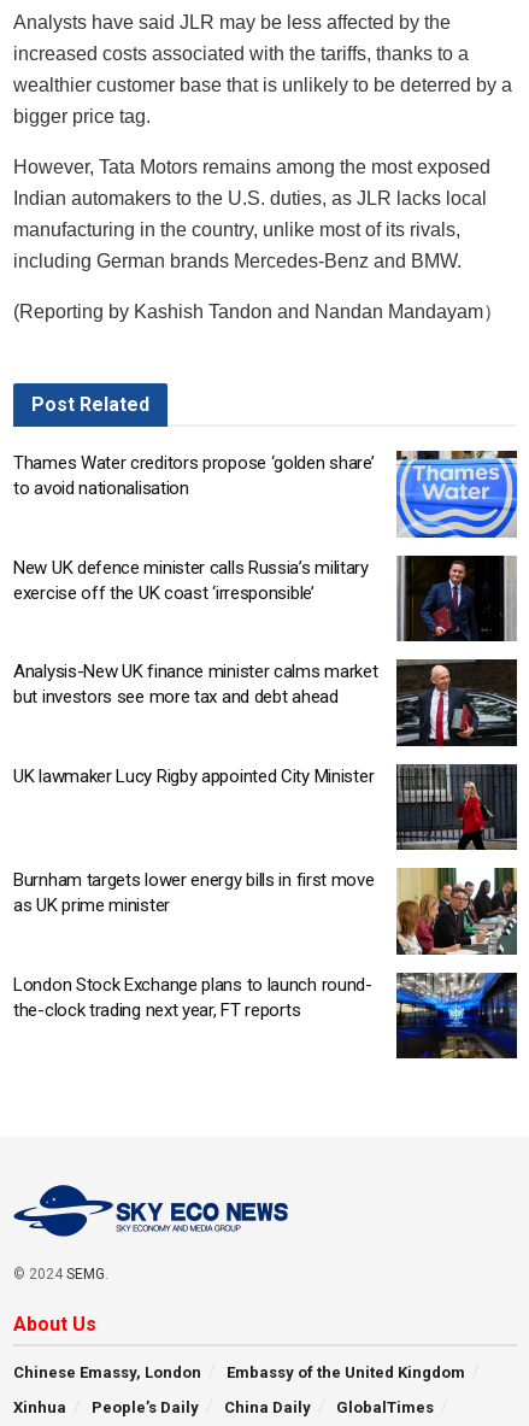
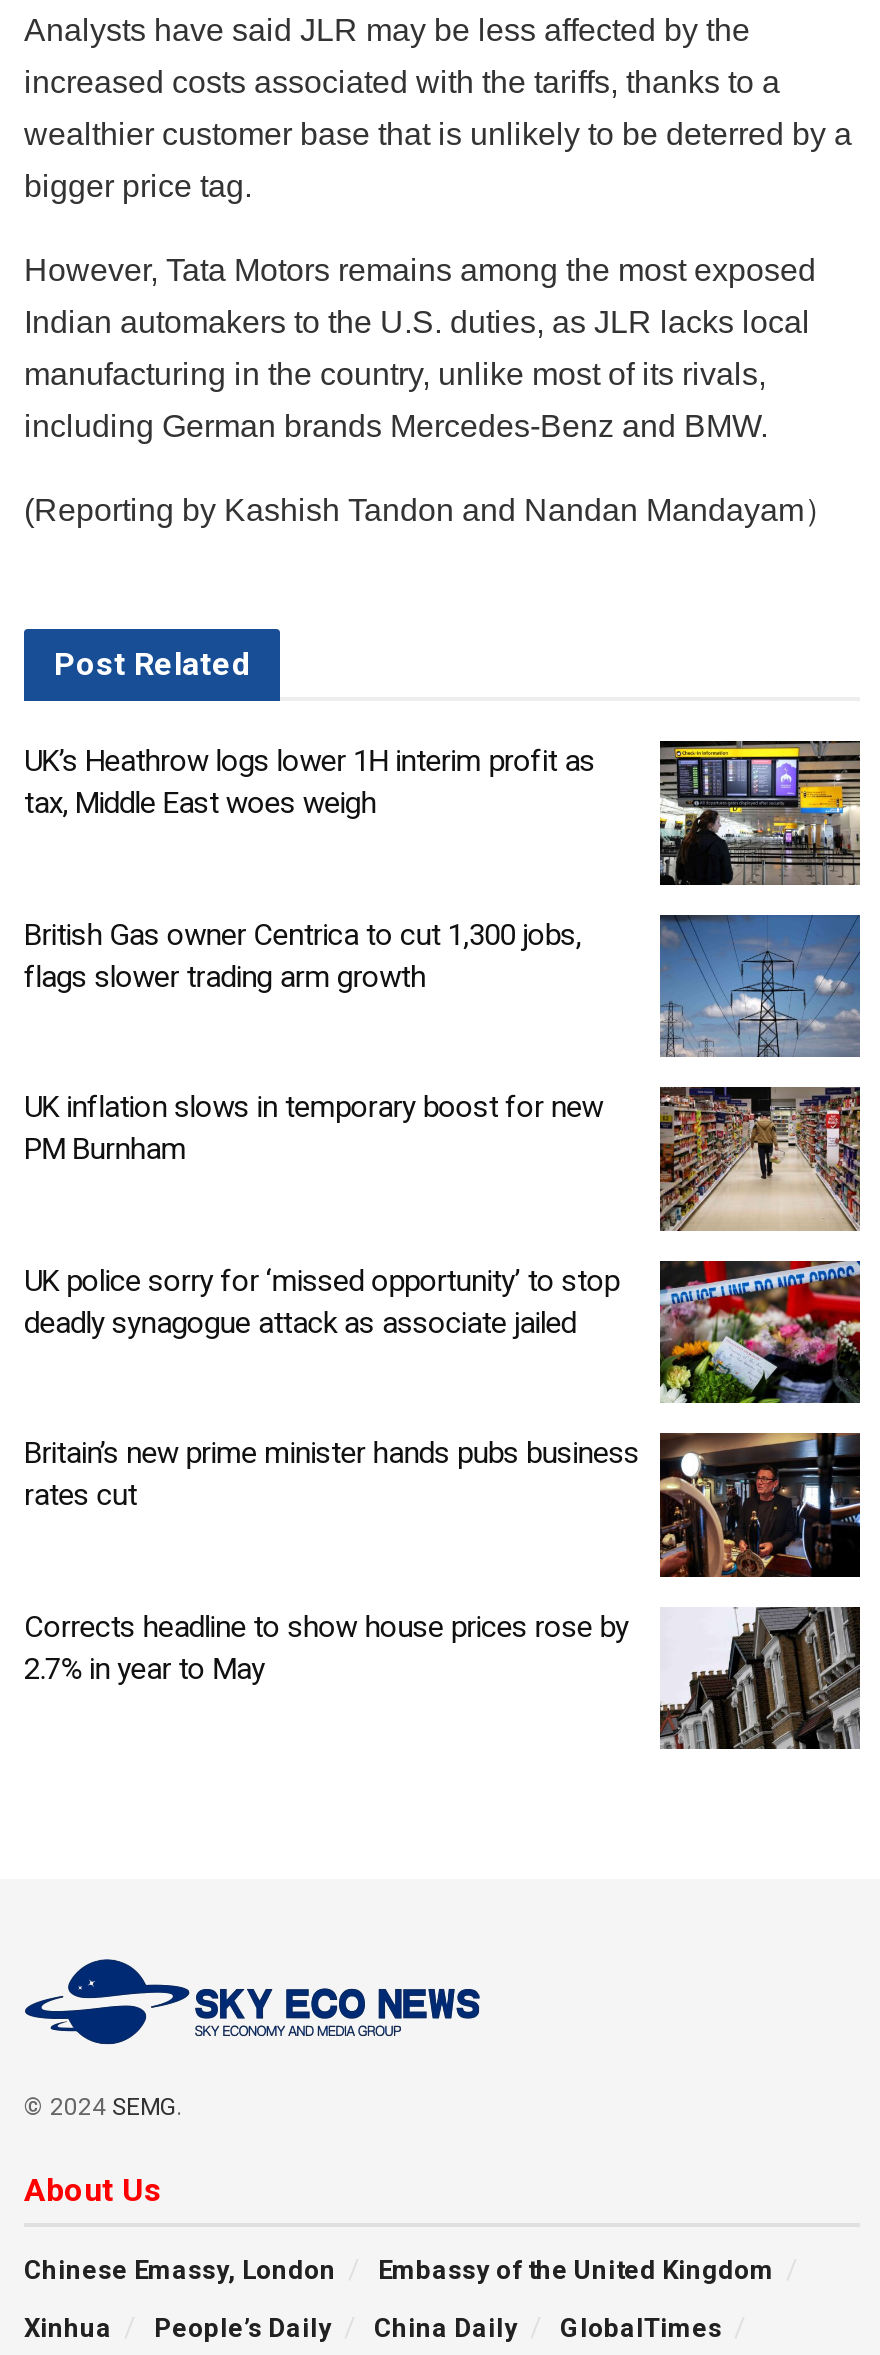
- [image]
- Thames Water creditors propose ‘golden share’
- to avoid nationalisation
+ [image]
+ UK’s Heathrow logs lower 1H interim profit as
+ tax, Middle East woes weigh

- [image]
- New UK defence minister calls Russia’s military
- exercise off the UK coast ‘irresponsible’
+ [image]
+ British Gas owner Centrica to cut 1,300 jobs,
+ flags slower trading arm growth

- [image]
- Analysis-New UK finance minister calms market
- but investors see more tax and debt ahead
+ [image]
+ UK inflation slows in temporary boost for new
+ PM Burnham

- [image]
- UK lawmaker Lucy Rigby appointed City Minister
+ [image]
+ UK police sorry for ‘missed opportunity’ to stop
+ deadly synagogue attack as associate jailed

- [image]
- Burnham targets lower energy bills in first move
- as UK prime minister
+ [image]
+ Britain’s new prime minister hands pubs business
+ rates cut

- [image]
- London Stock Exchange plans to launch round-
- the-clock trading next year, FT reports
+ [image]
+ Corrects headline to show house prices rose by
+ 2.7% in year to May
